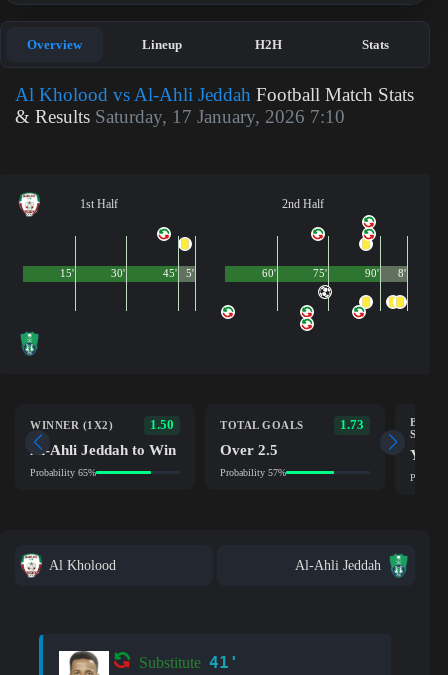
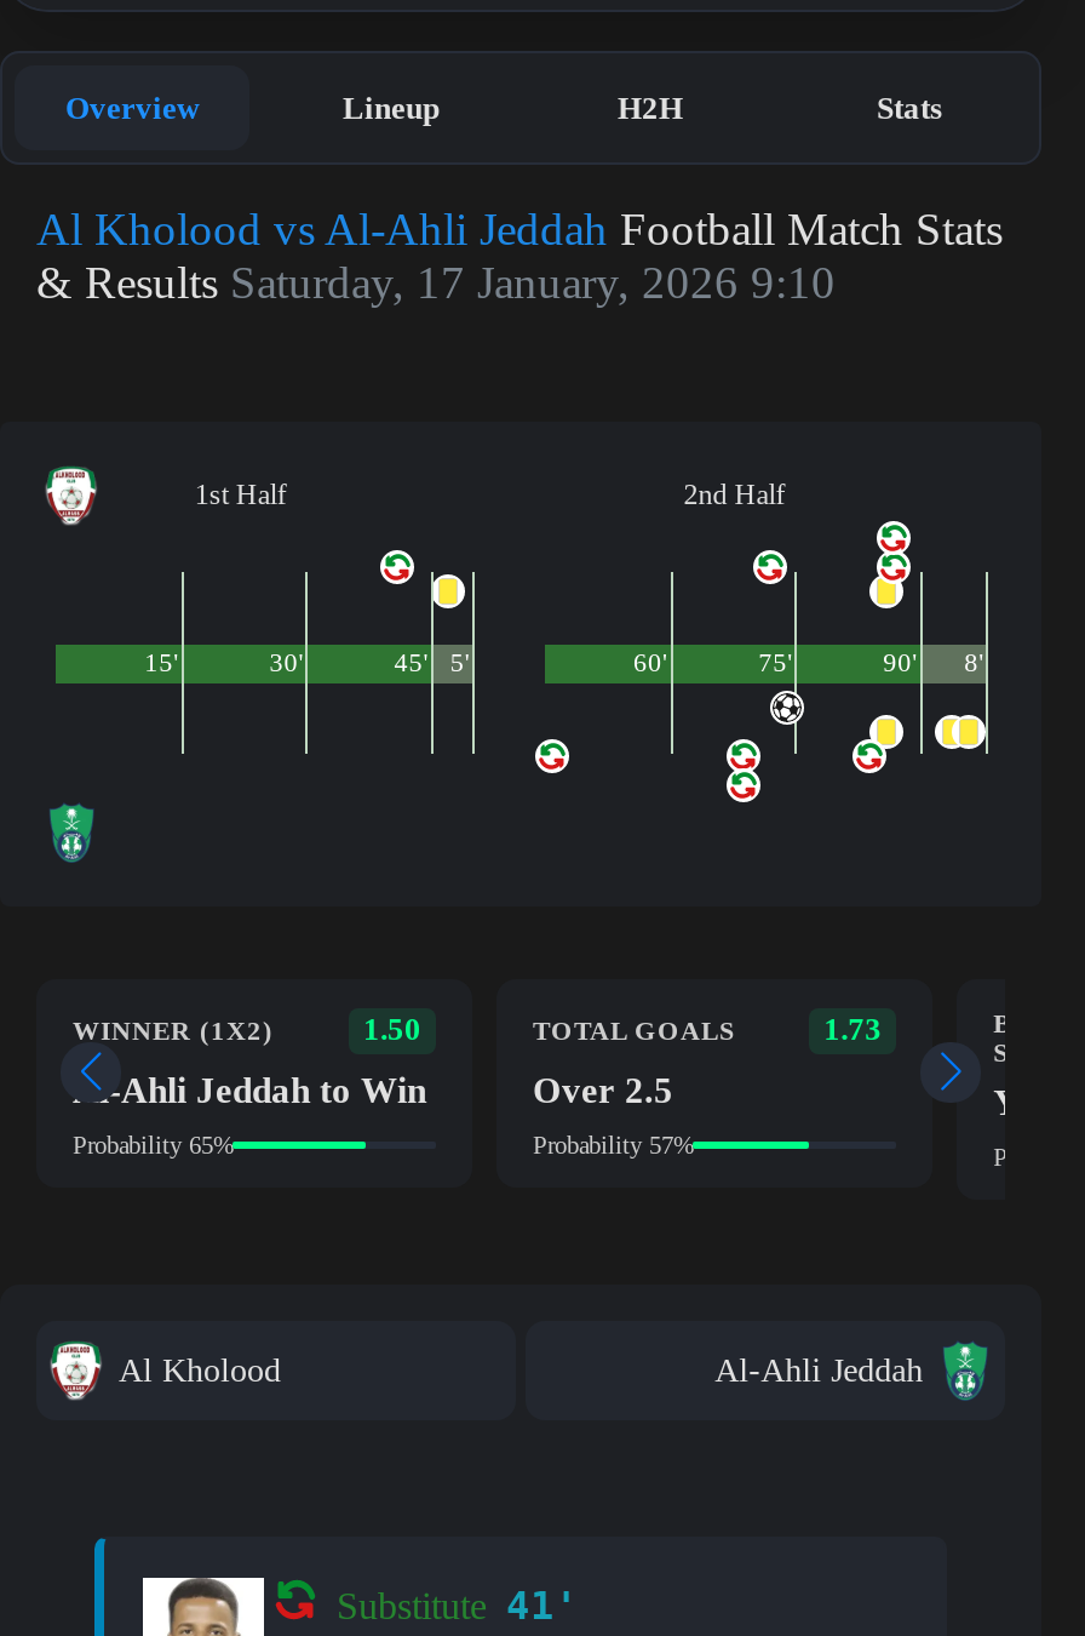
- & Results Saturday, 17 January, 2026 7:10
+ & Results Saturday, 17 January, 2026 9:10
